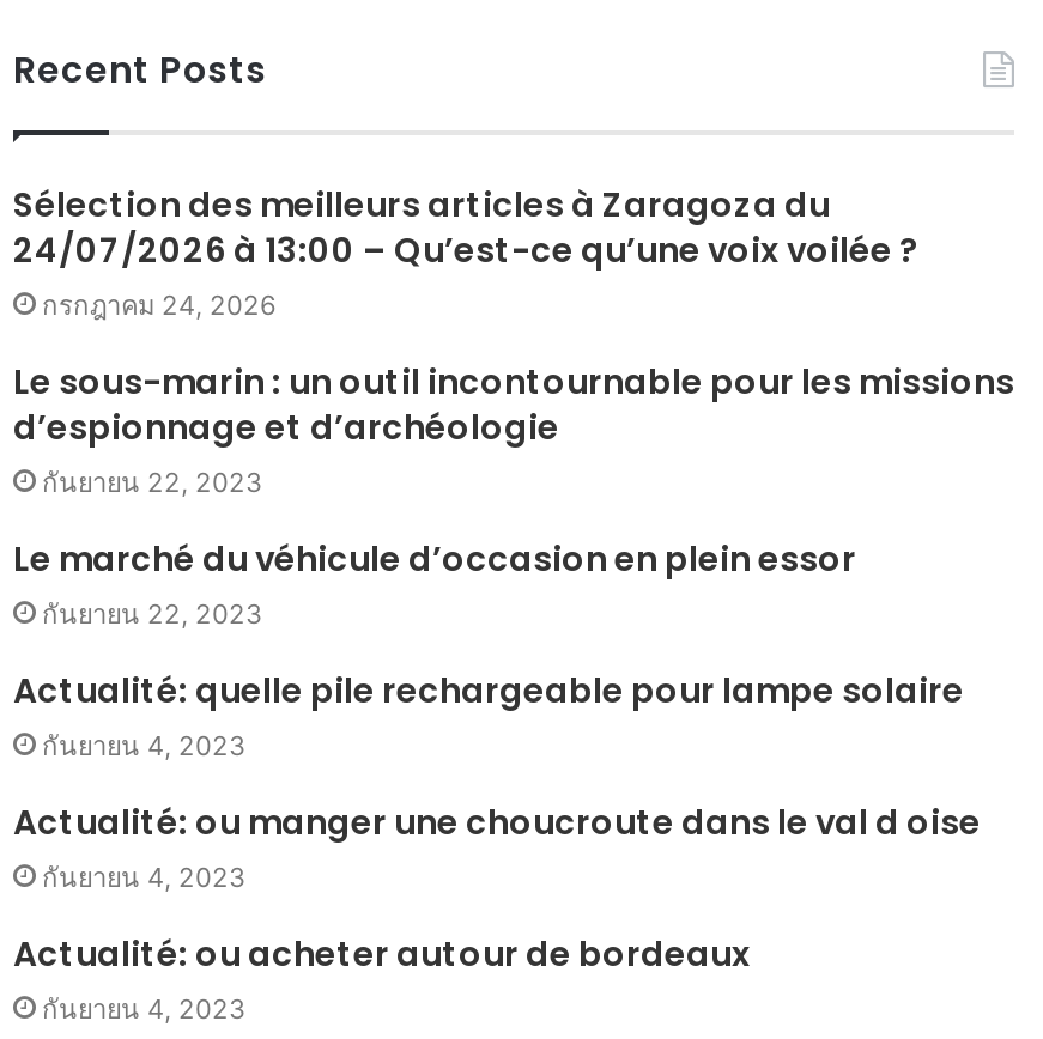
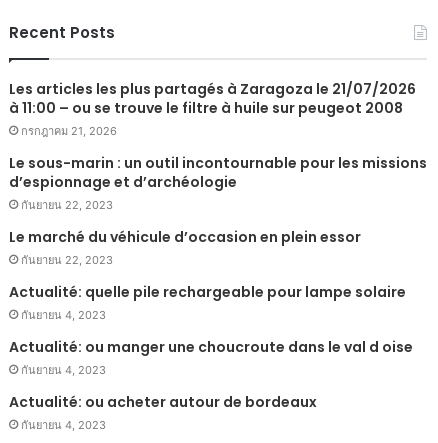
- Sélection des meilleurs articles à Zaragoza du
- 24/07/2026 à 13:00 – Qu’est-ce qu’une voix voilée ?
- กรกฎาคม 24, 2026
+ Les articles les plus partagés à Zaragoza le 21/07/2026
+ à 11:00 – ou se trouve le filtre à huile sur peugeot 2008
+ กรกฎาคม 21, 2026
